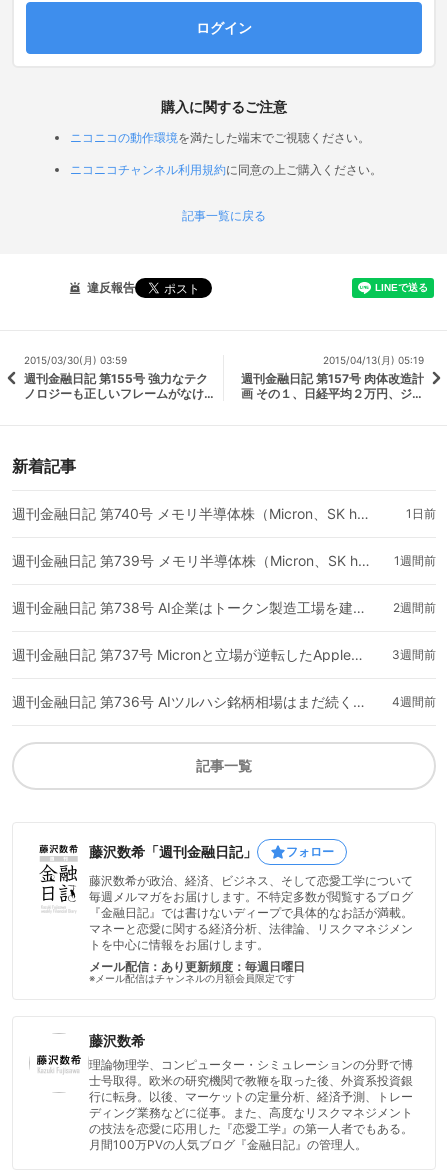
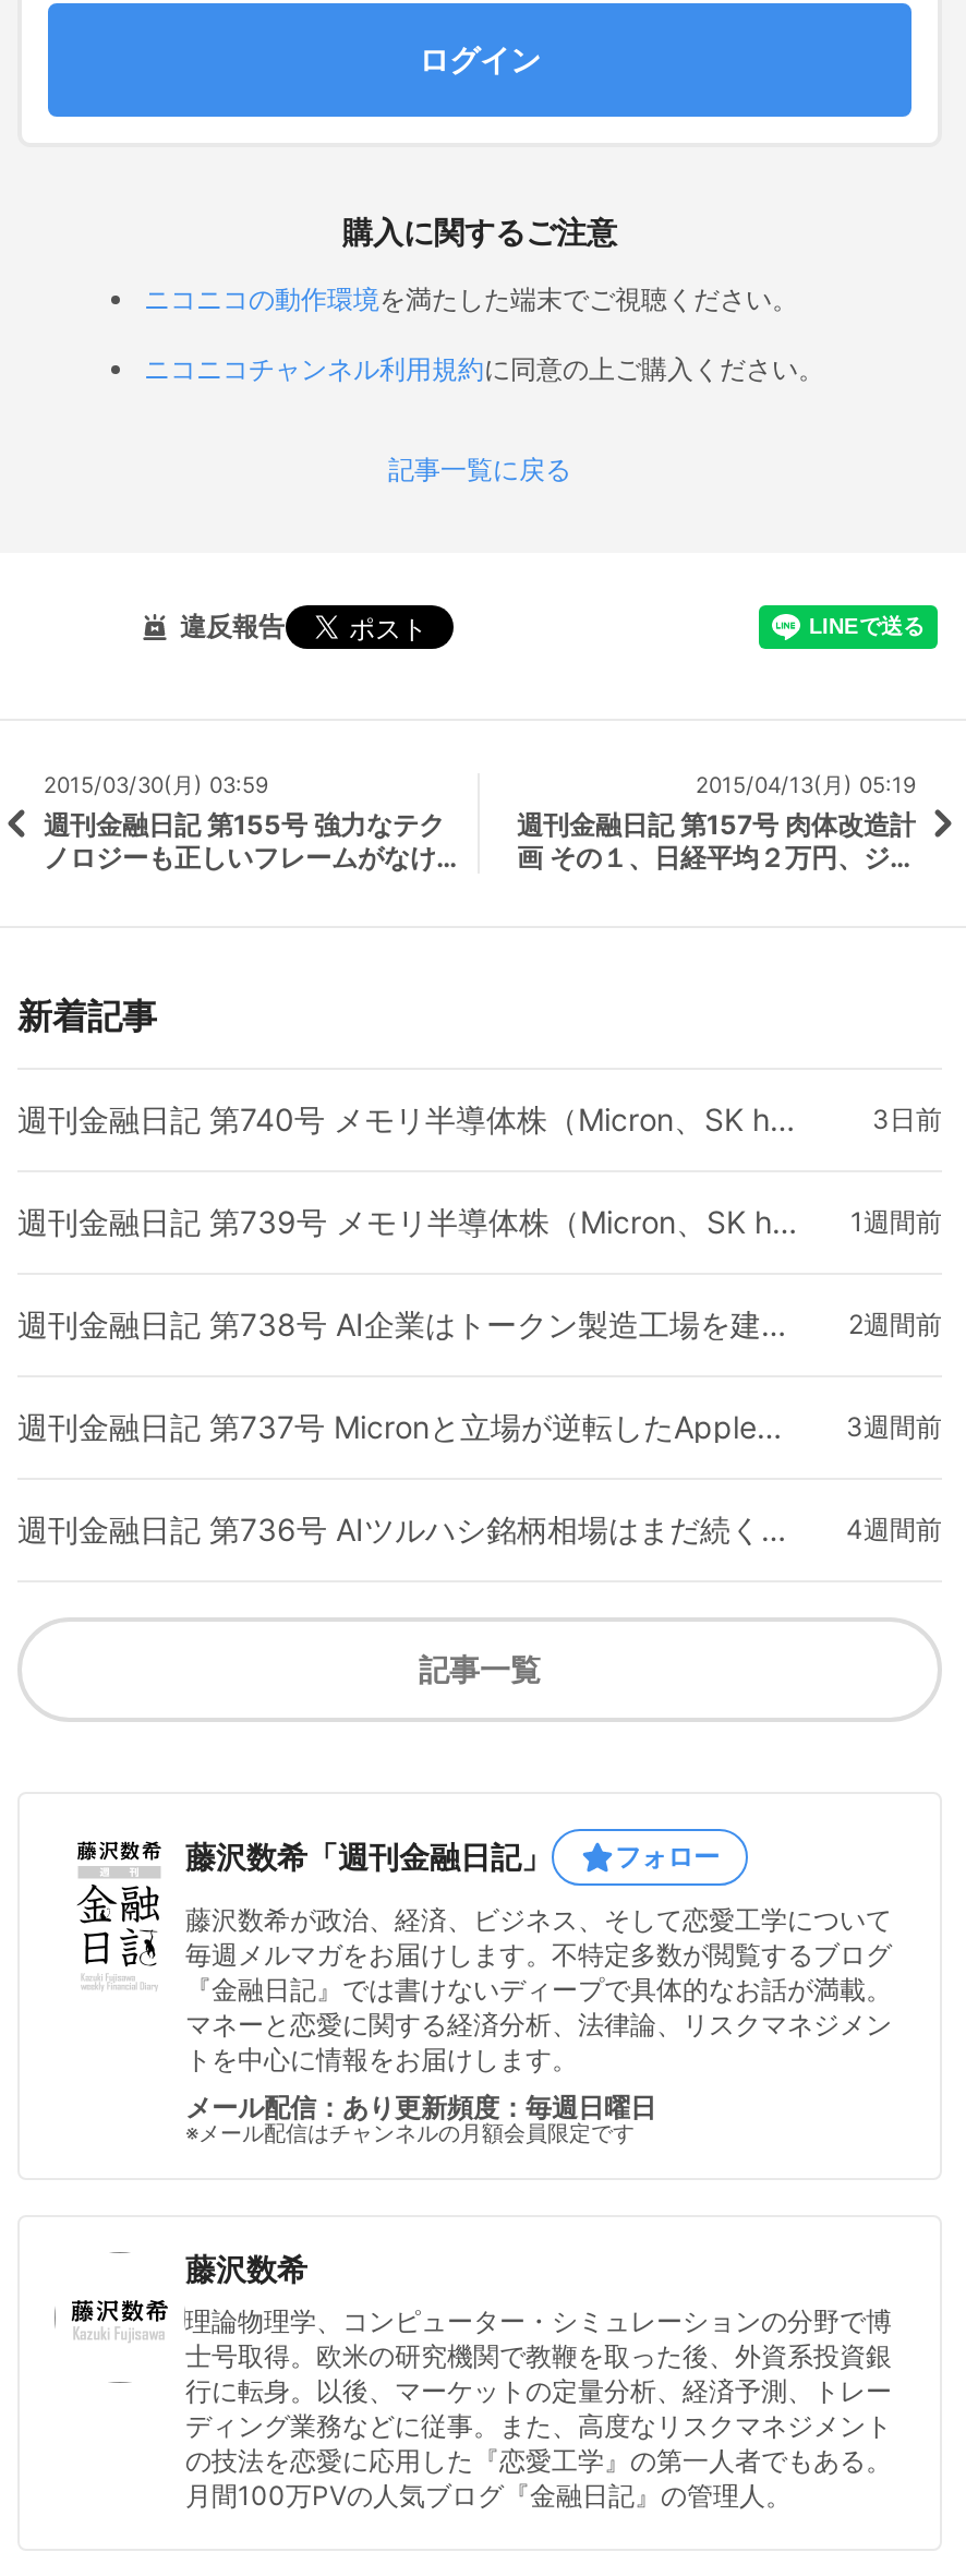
- 1日前
+ 3日前
